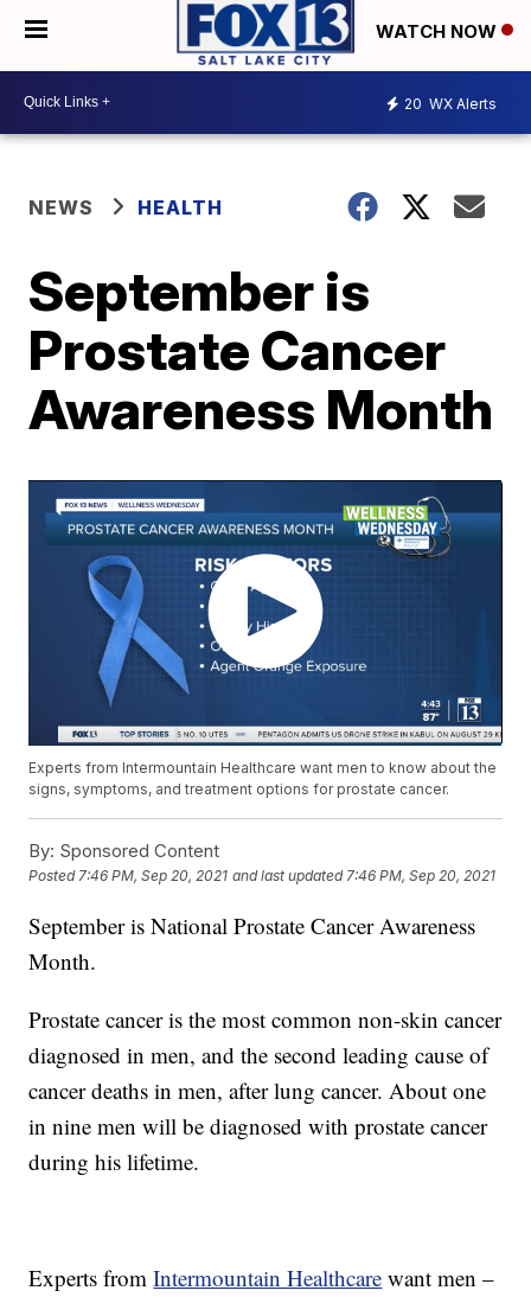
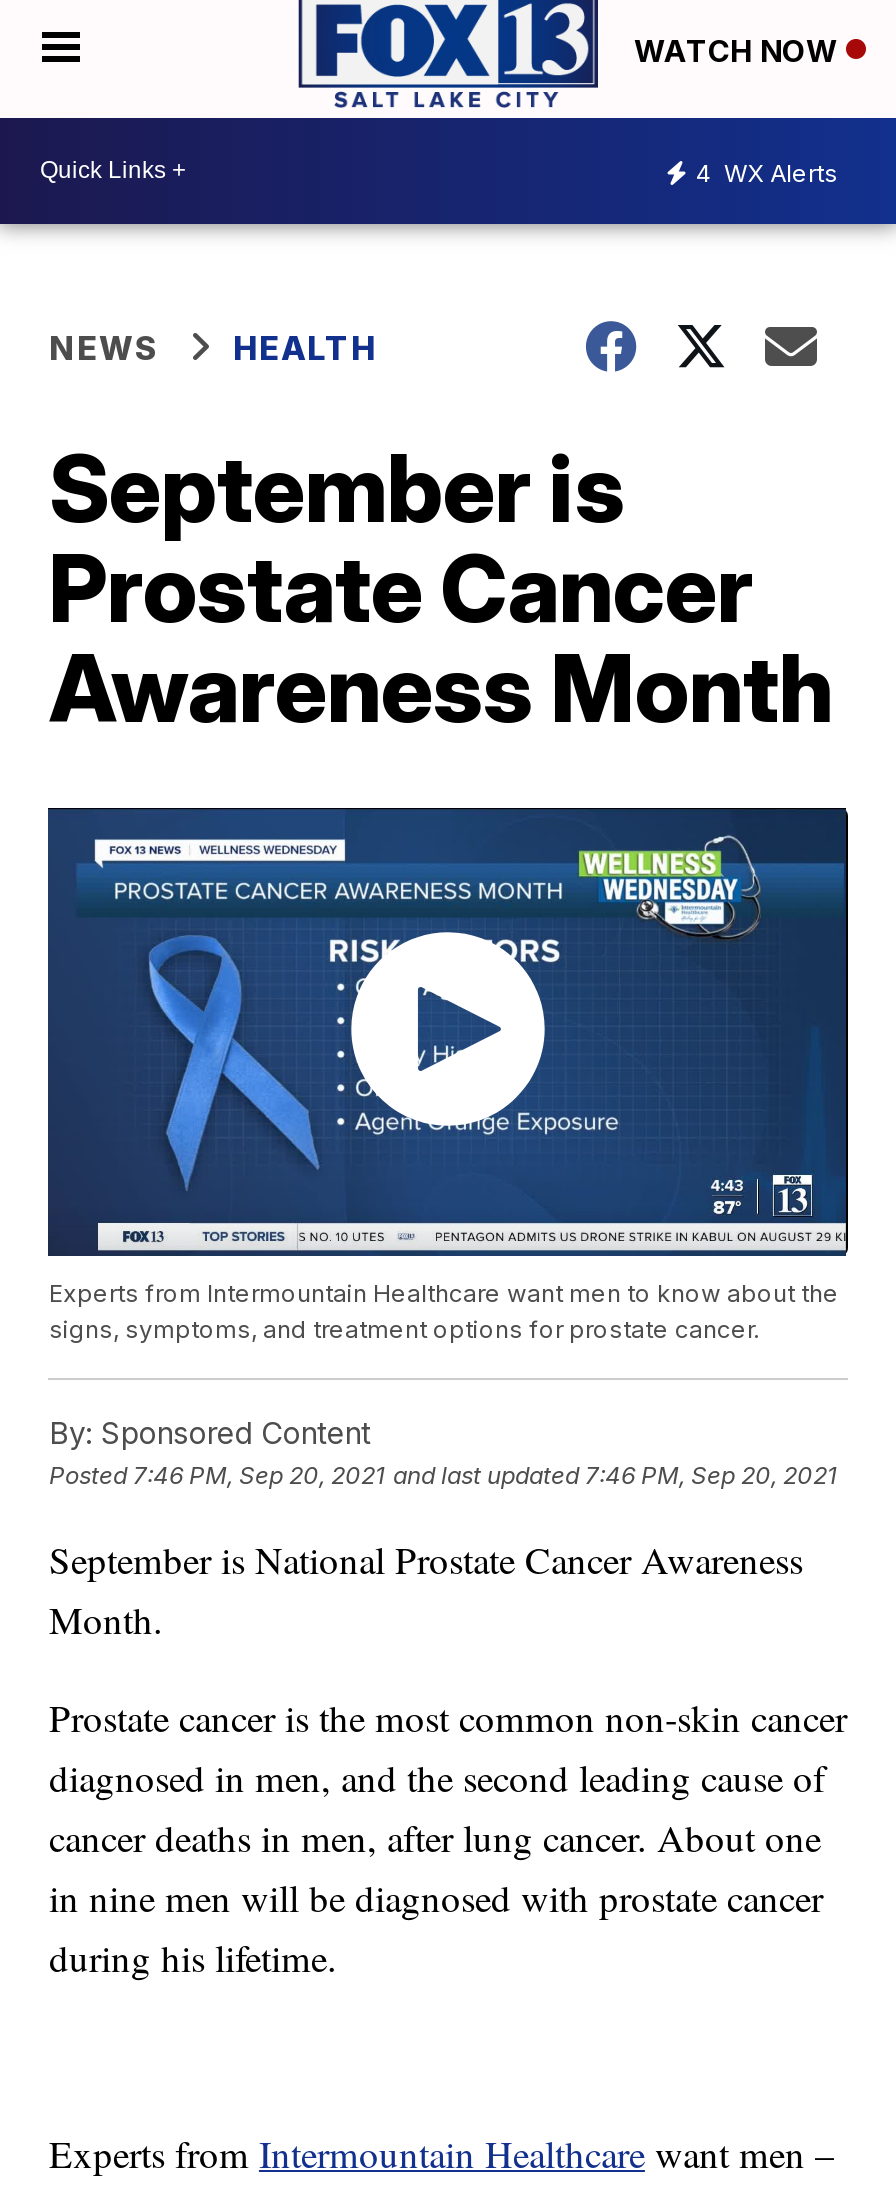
- 20 WX Alerts
+ 4 WX Alerts
